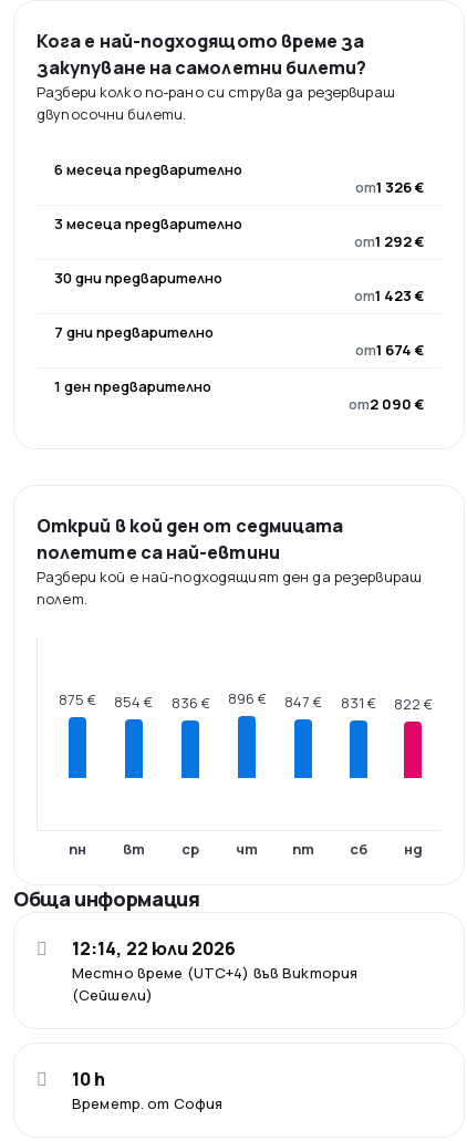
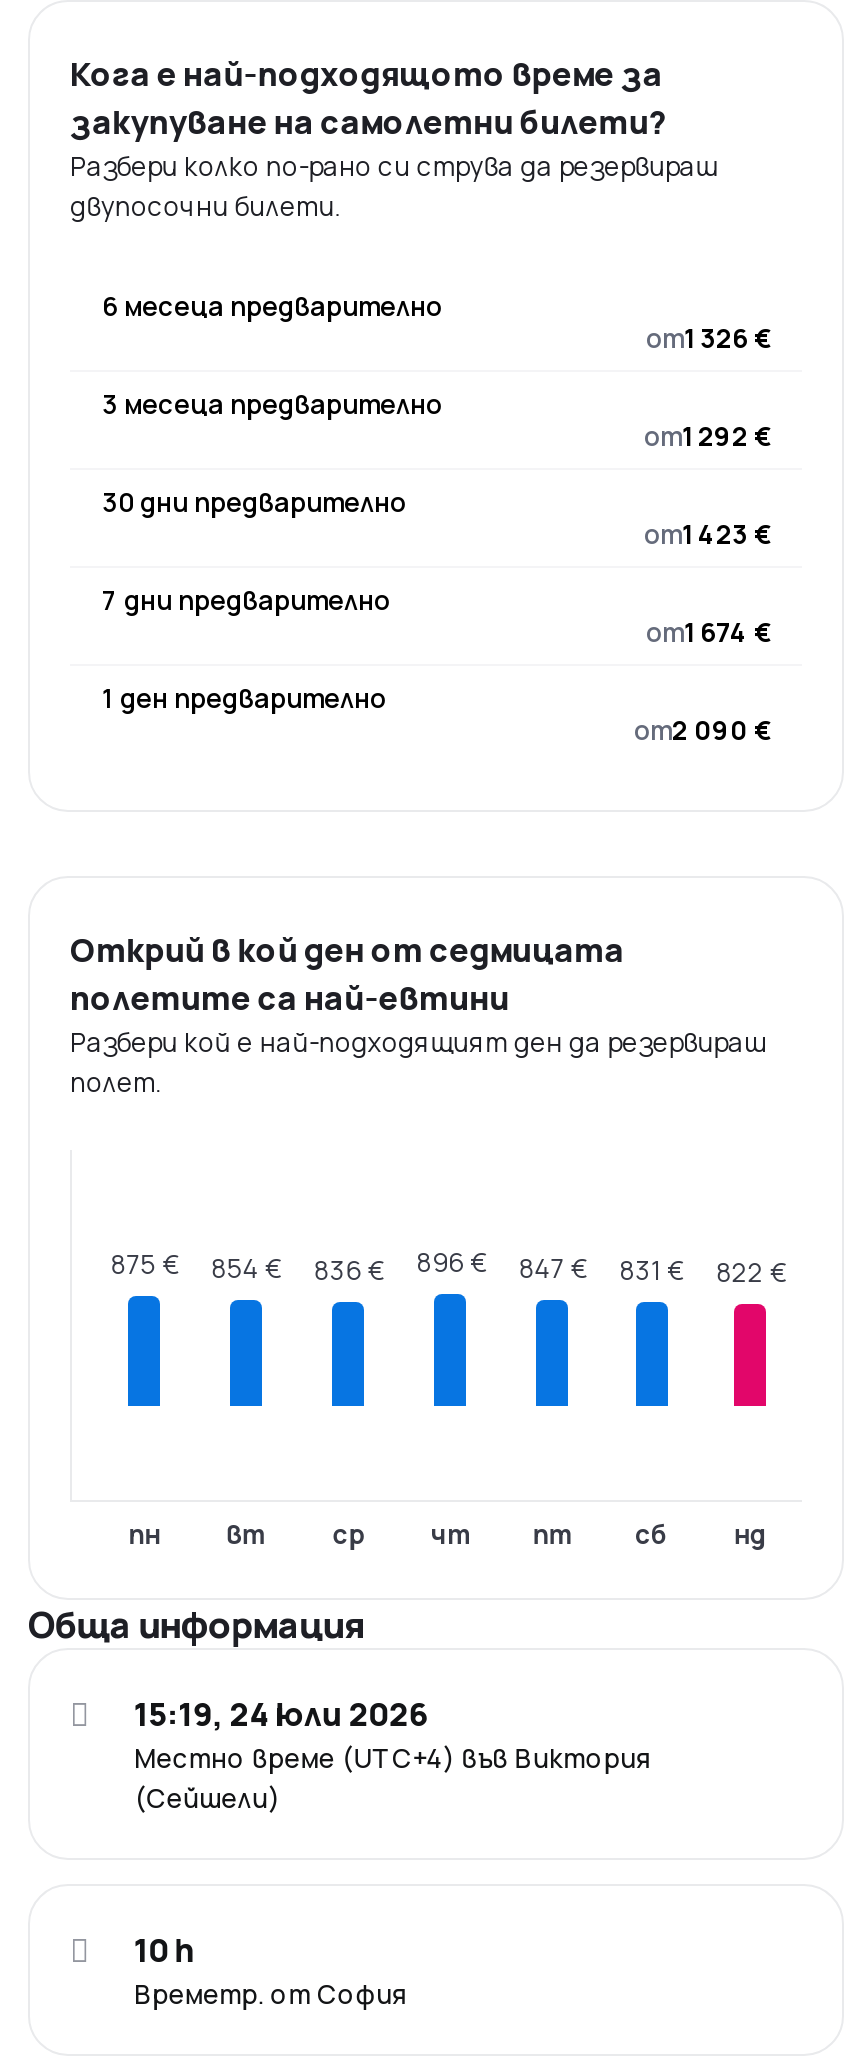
- 12:14, 22 юли 2026
+ 15:19, 24 юли 2026
